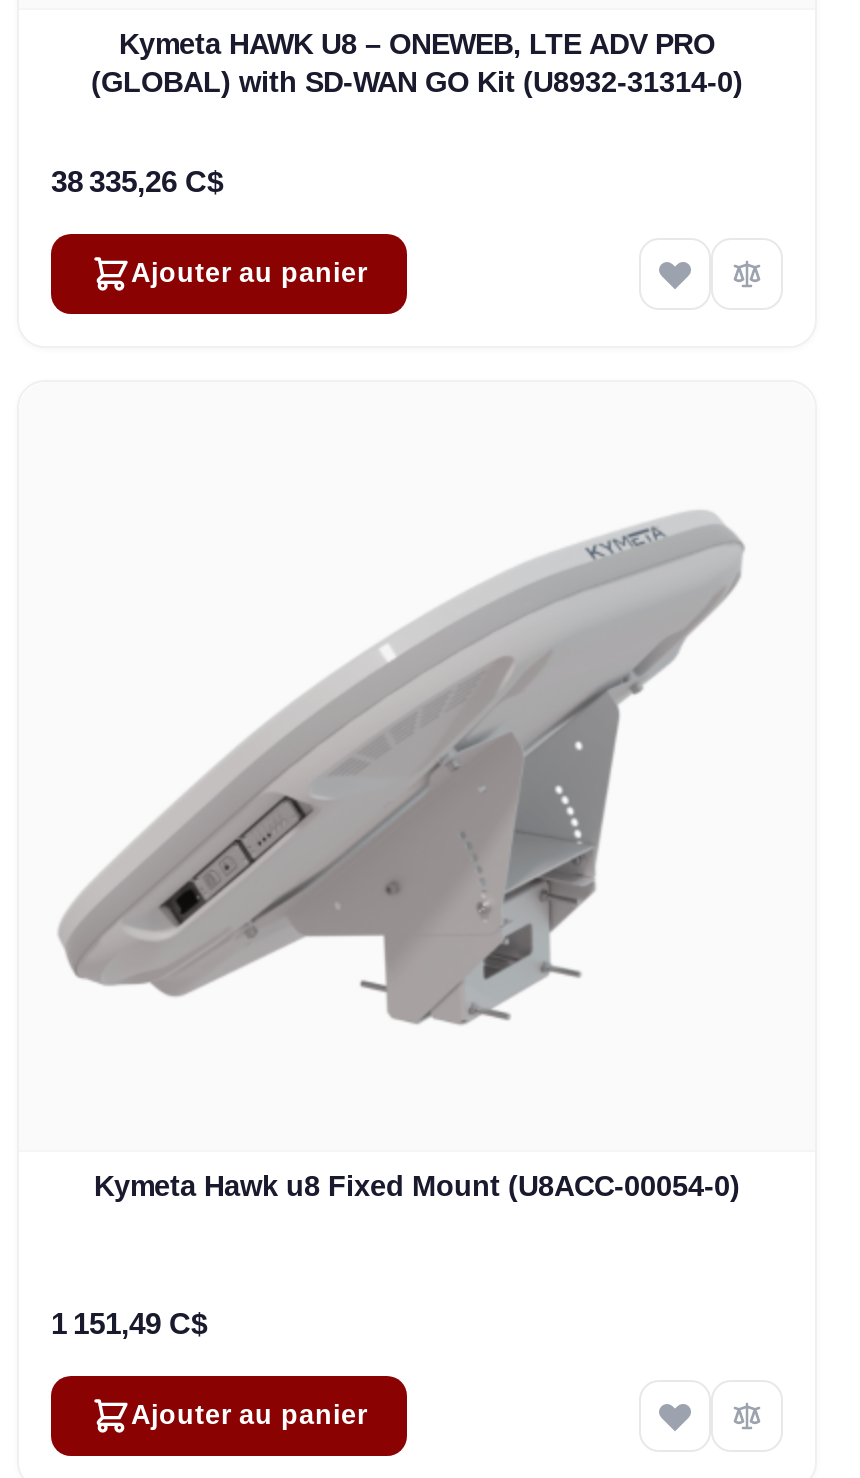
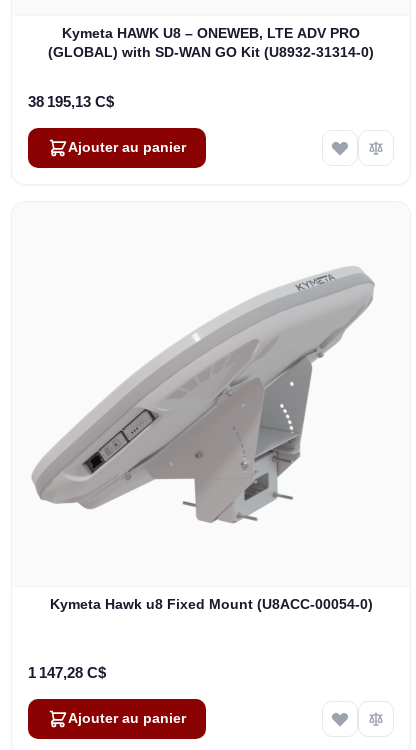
- 38 335,26 C$
+ 38 195,13 C$

- 1 151,49 C$
+ 1 147,28 C$
